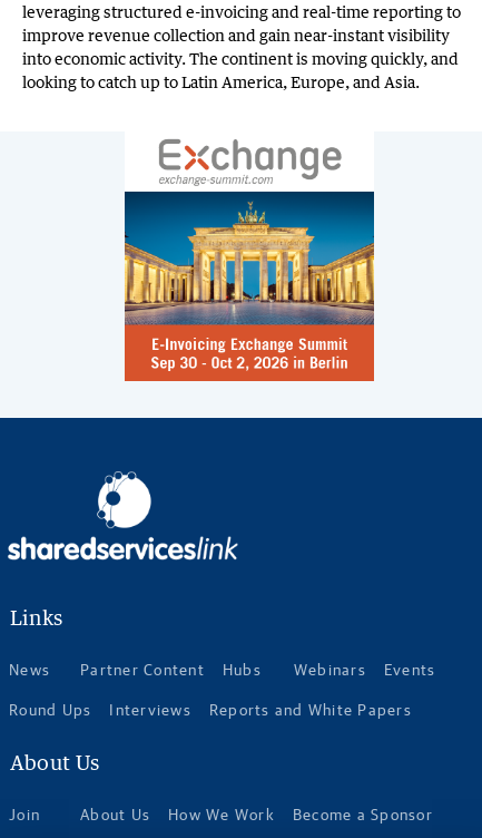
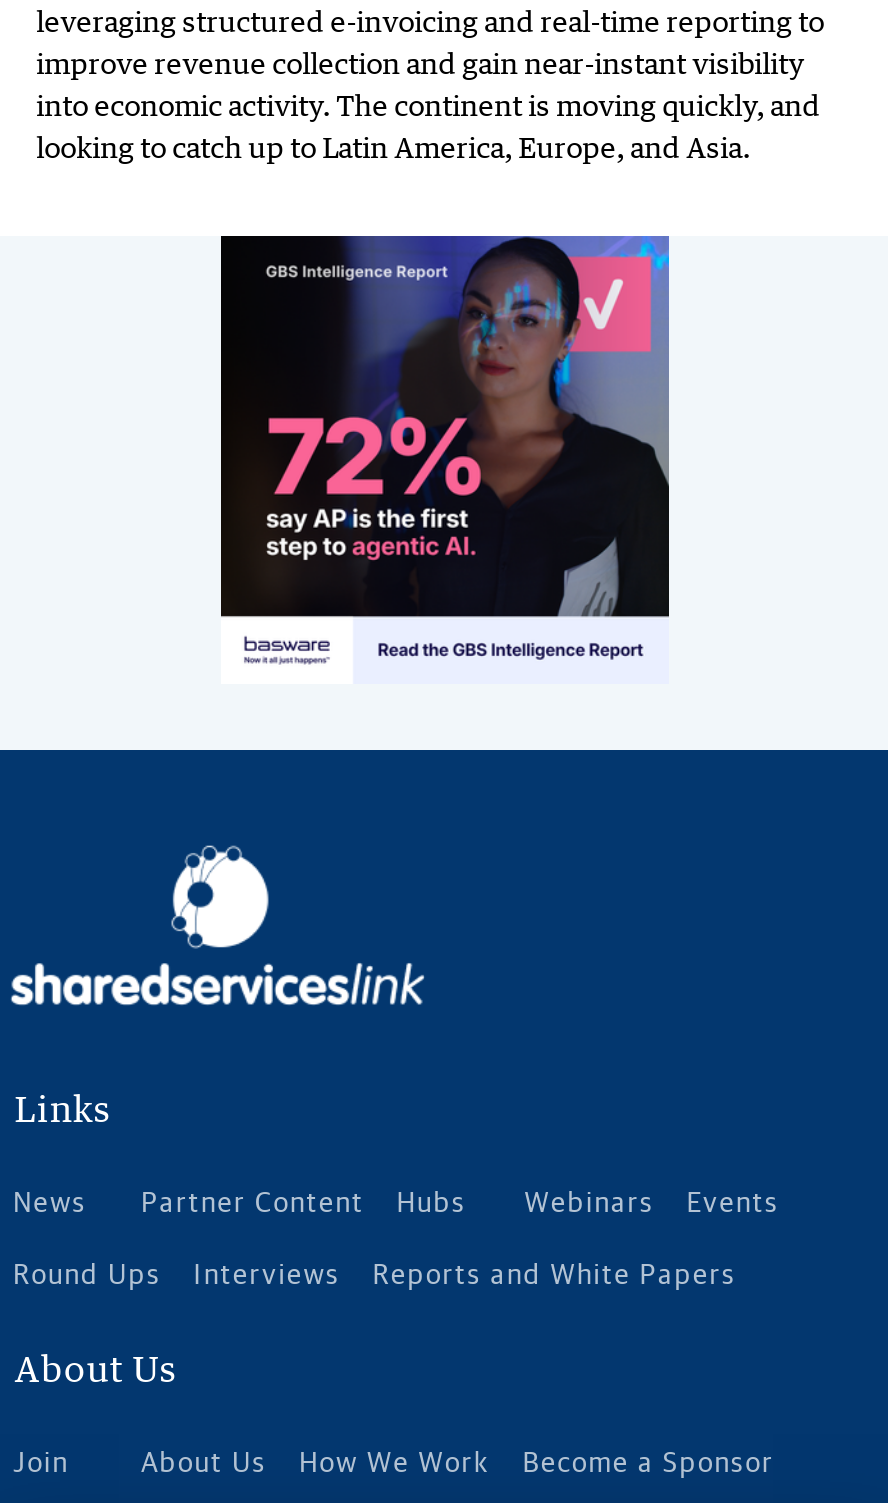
- [image]
+ [image]
